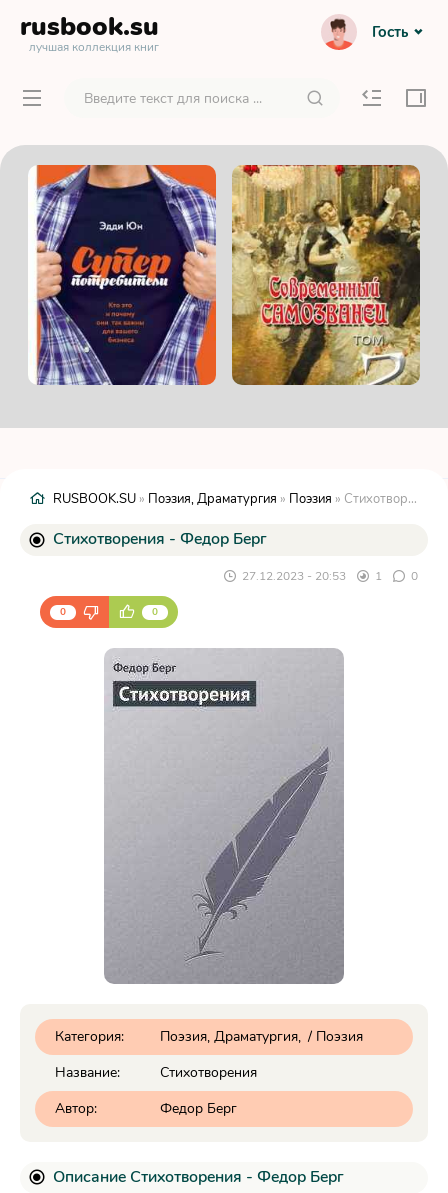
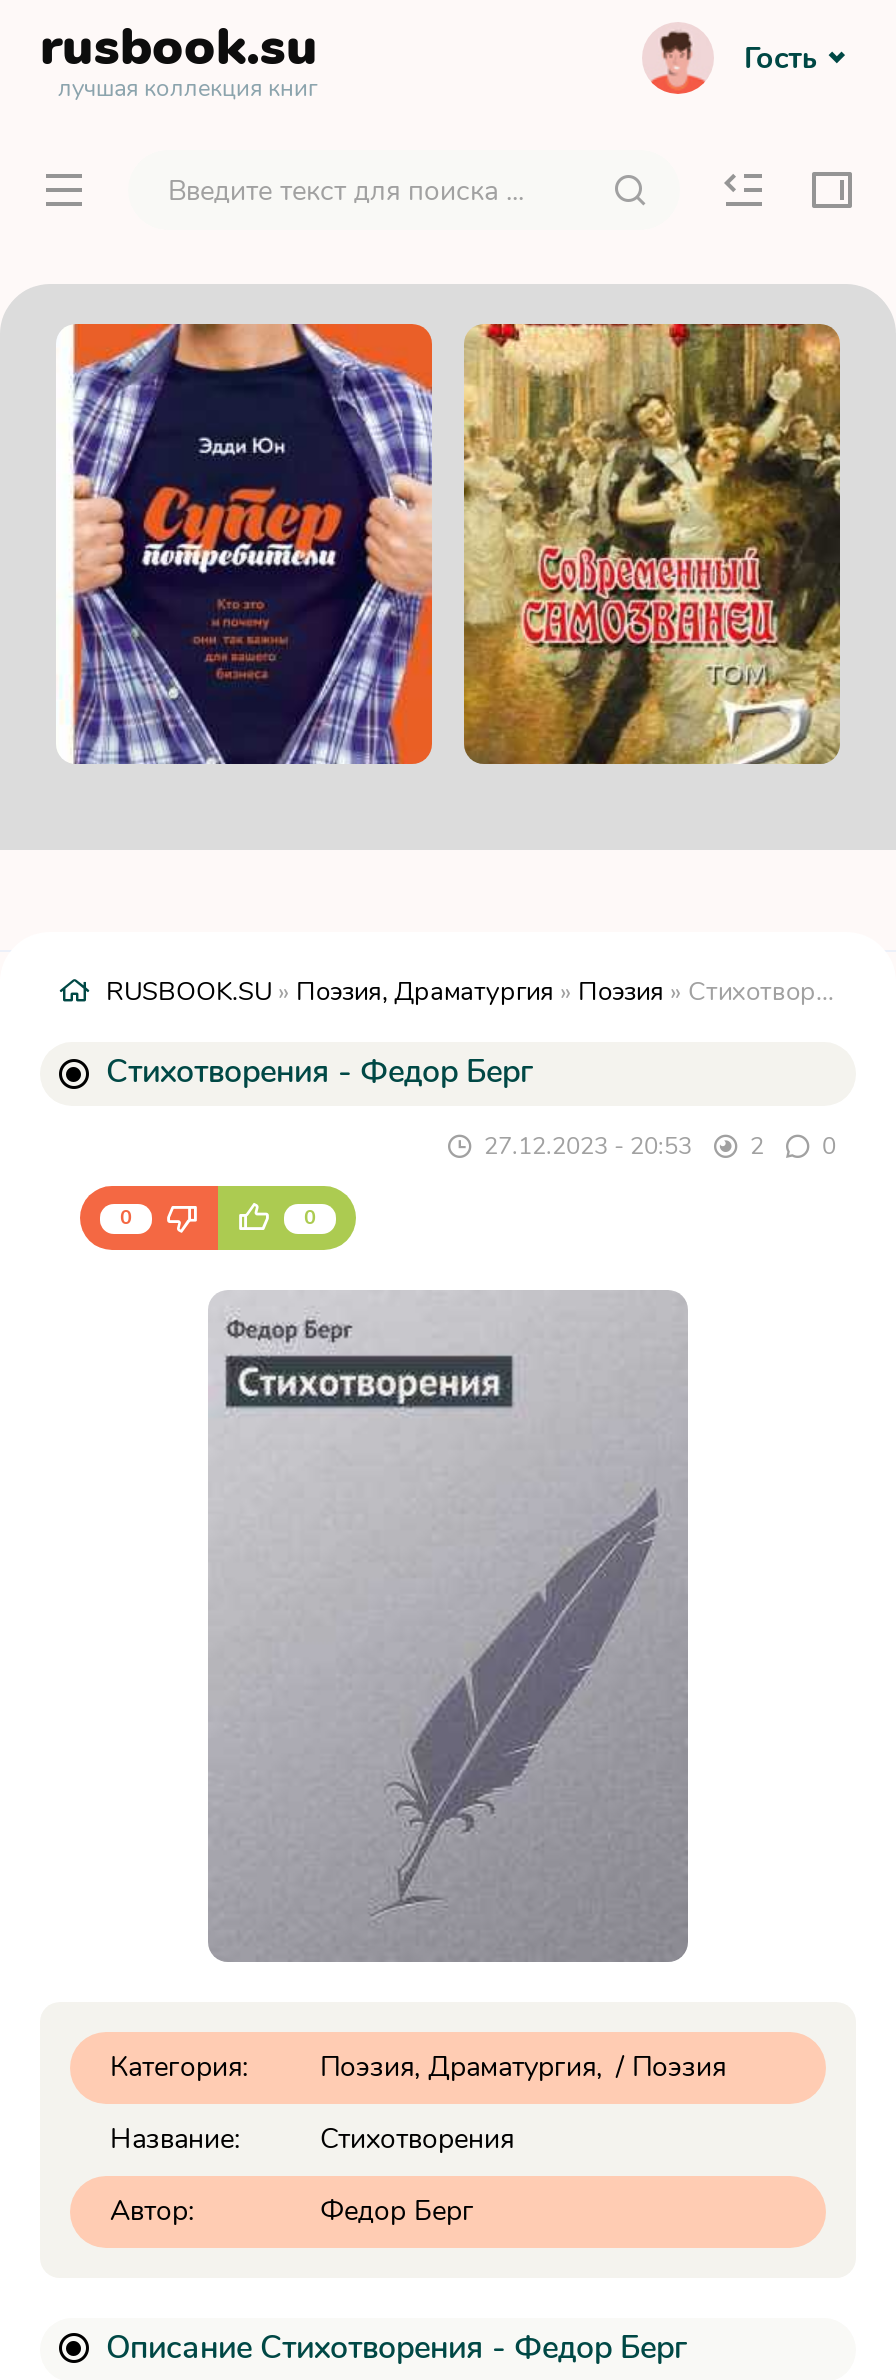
- 27.12.2023 - 20:53 1 0
+ 27.12.2023 - 20:53 2 0
